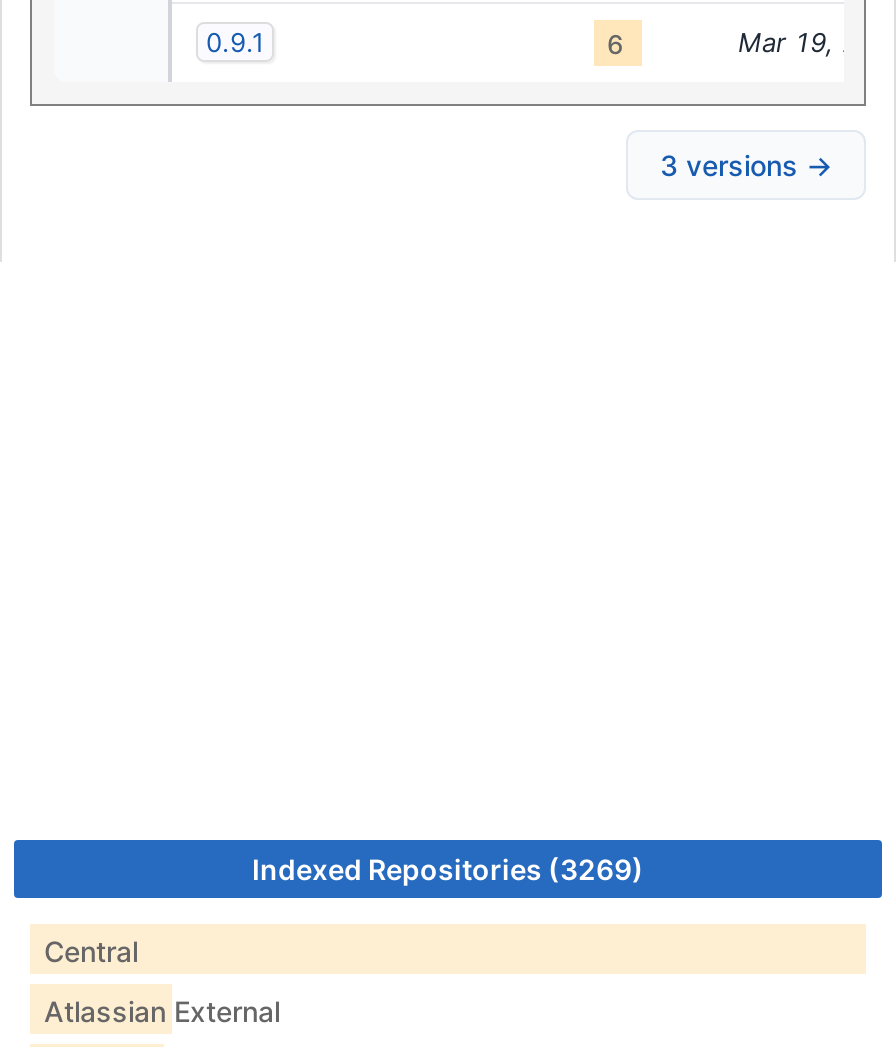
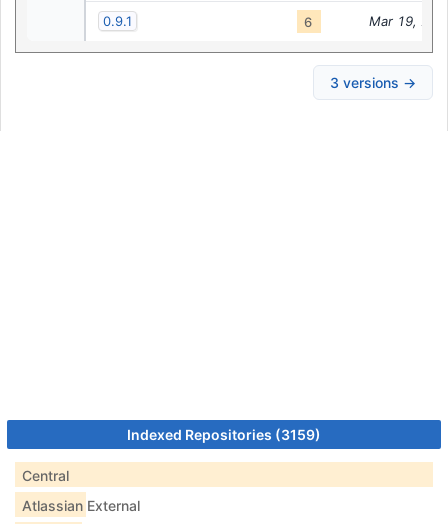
- Indexed Repositories (3269)
+ Indexed Repositories (3159)
